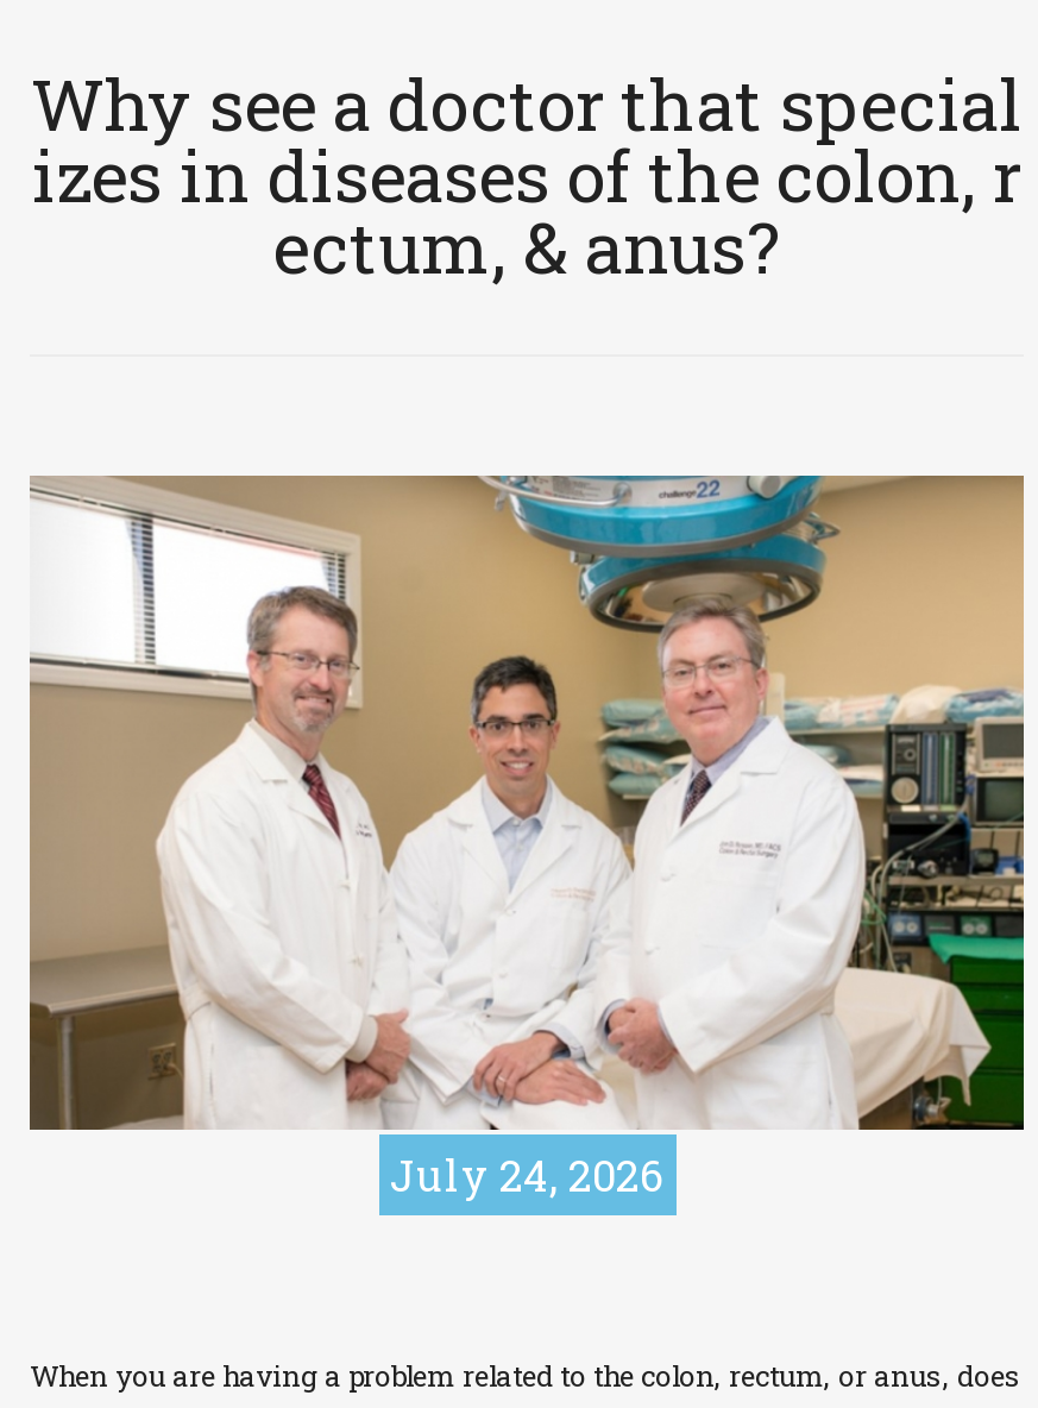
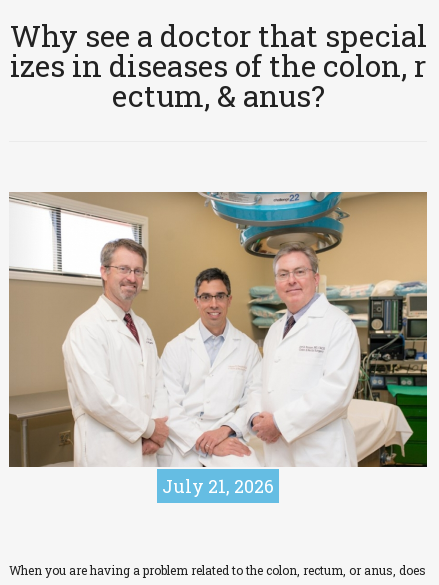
- July 24, 2026
+ July 21, 2026
